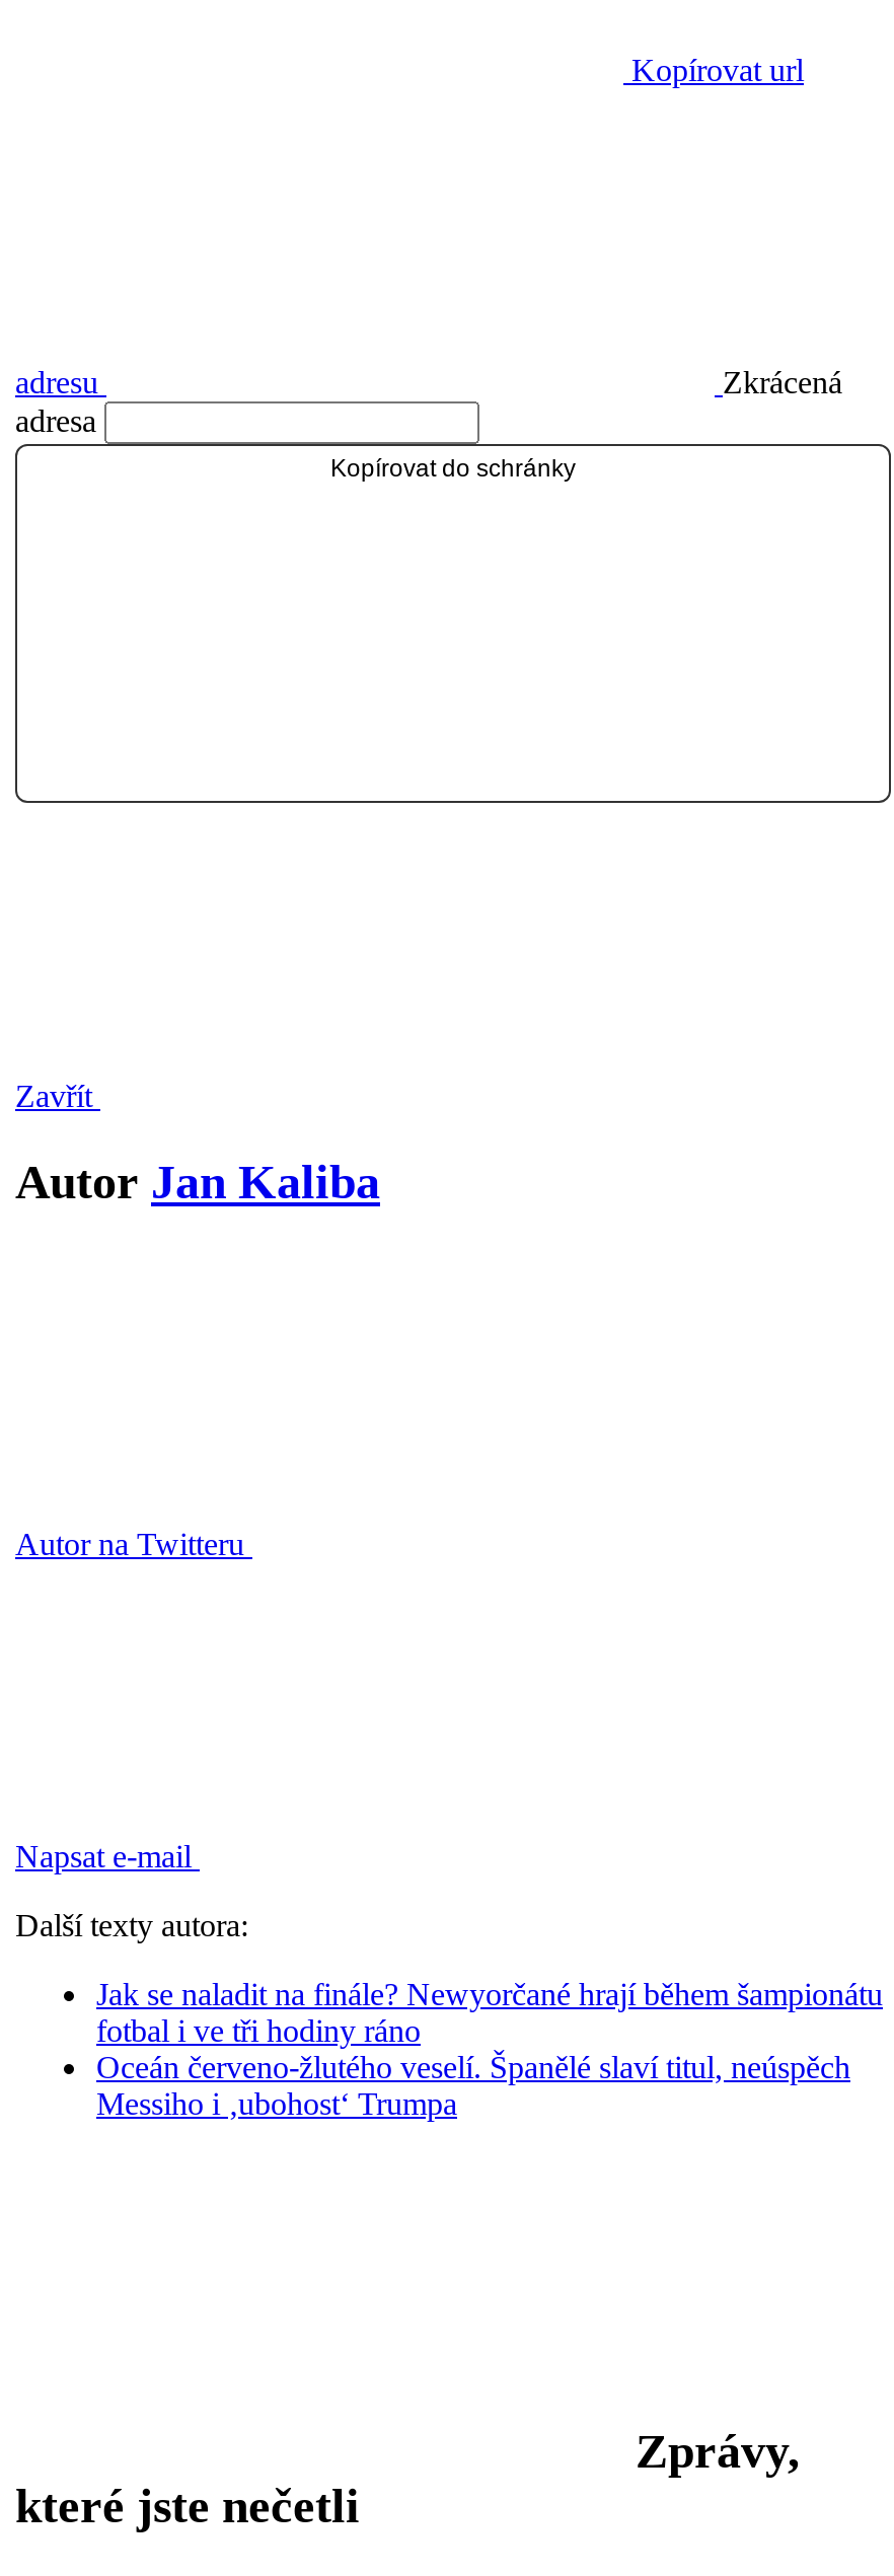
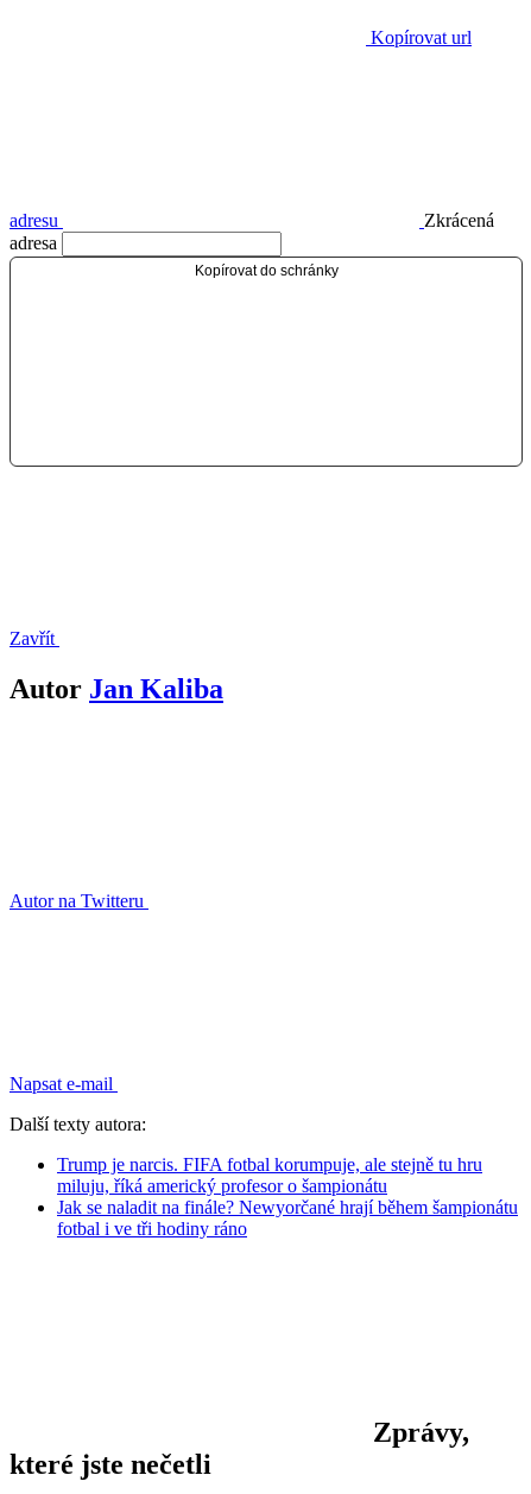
+ Trump je narcis. FIFA fotbal korumpuje, ale stejně tu hru
+ miluju, říká americký profesor o šampionátu

moved down: Jak se naladit na finále? Newyorčané hrají během šampionátu | fotbal i ve tři hodiny ráno

- Oceán červeno-žlutého veselí. Španělé slaví titul, neúspěch
- Messiho i ‚ubohost‘ Trumpa
